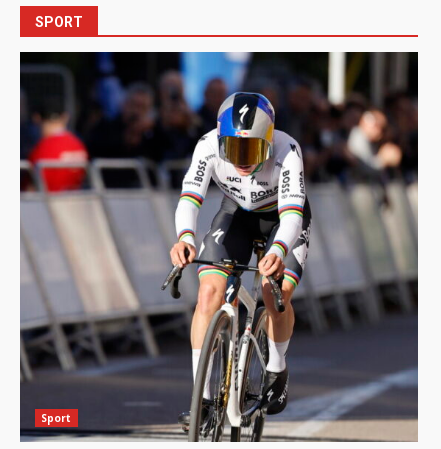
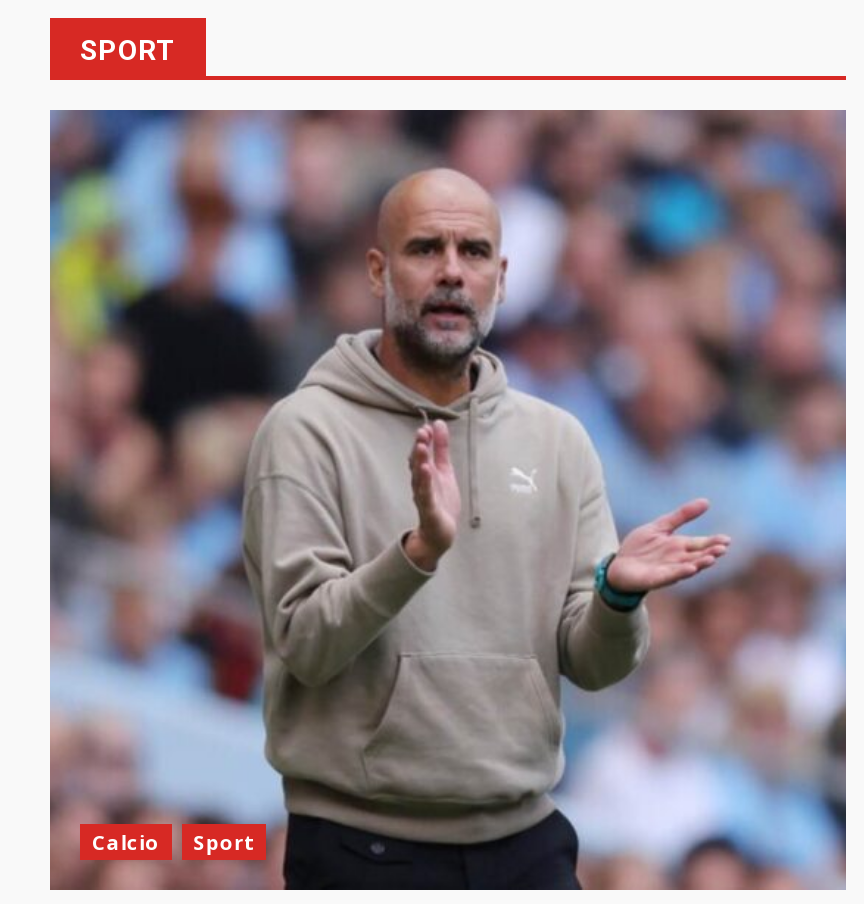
- [image]
+ [image]

+ Calcio
